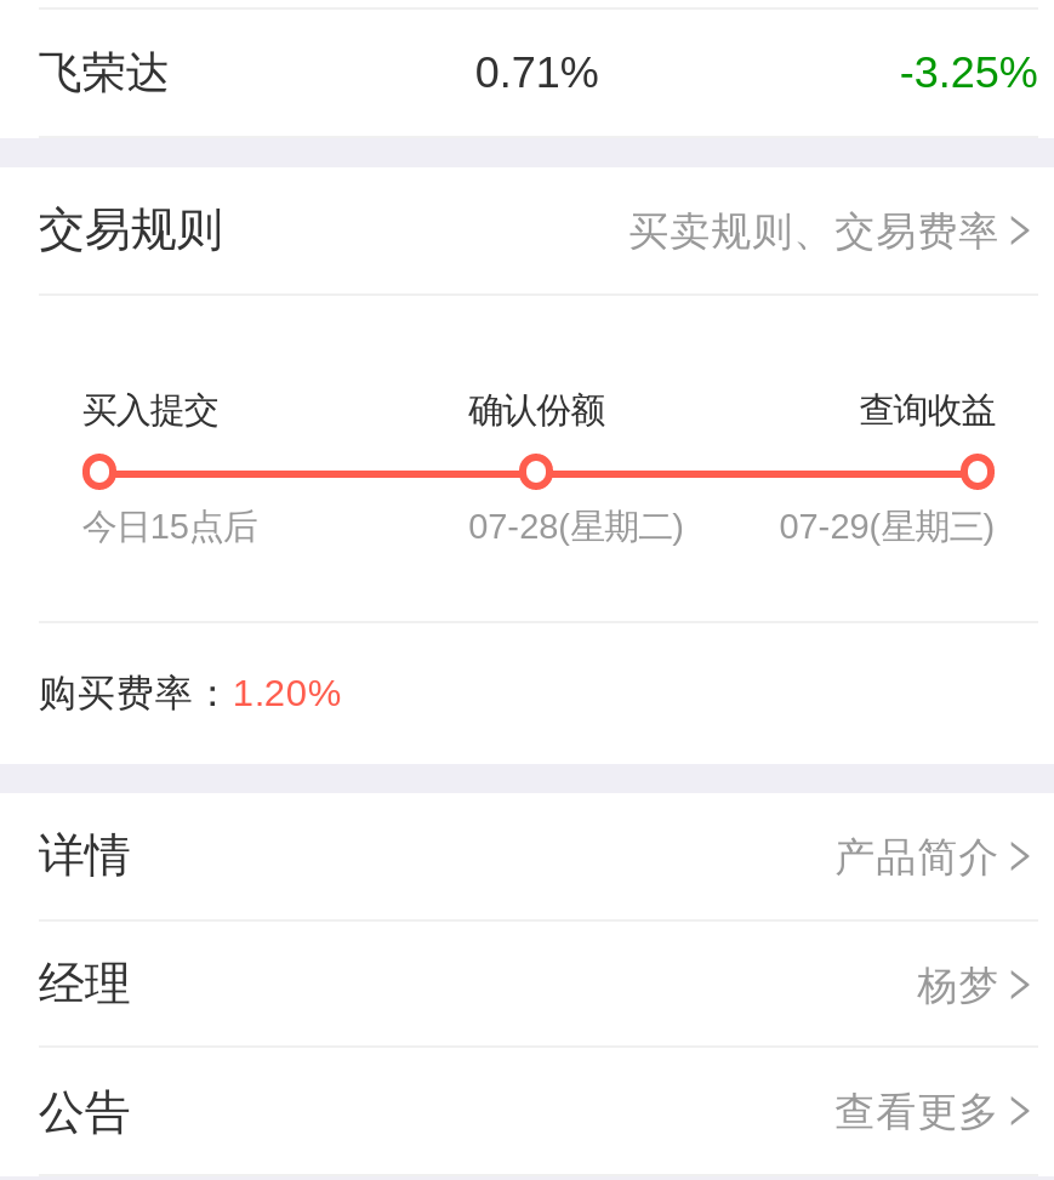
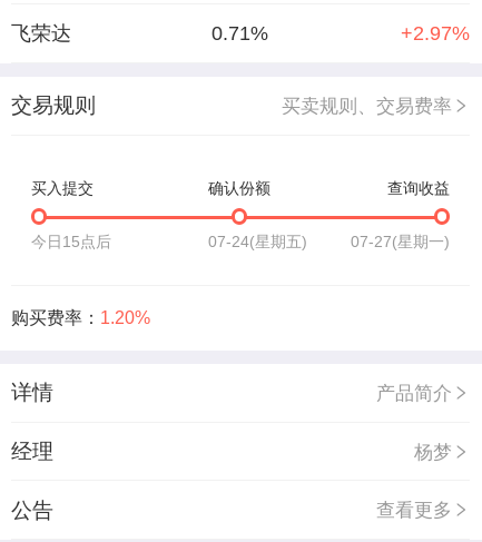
- -3.25%
+ +2.97%

- 07-28(星期二)
+ 07-24(星期五)

- 07-29(星期三)
+ 07-27(星期一)
